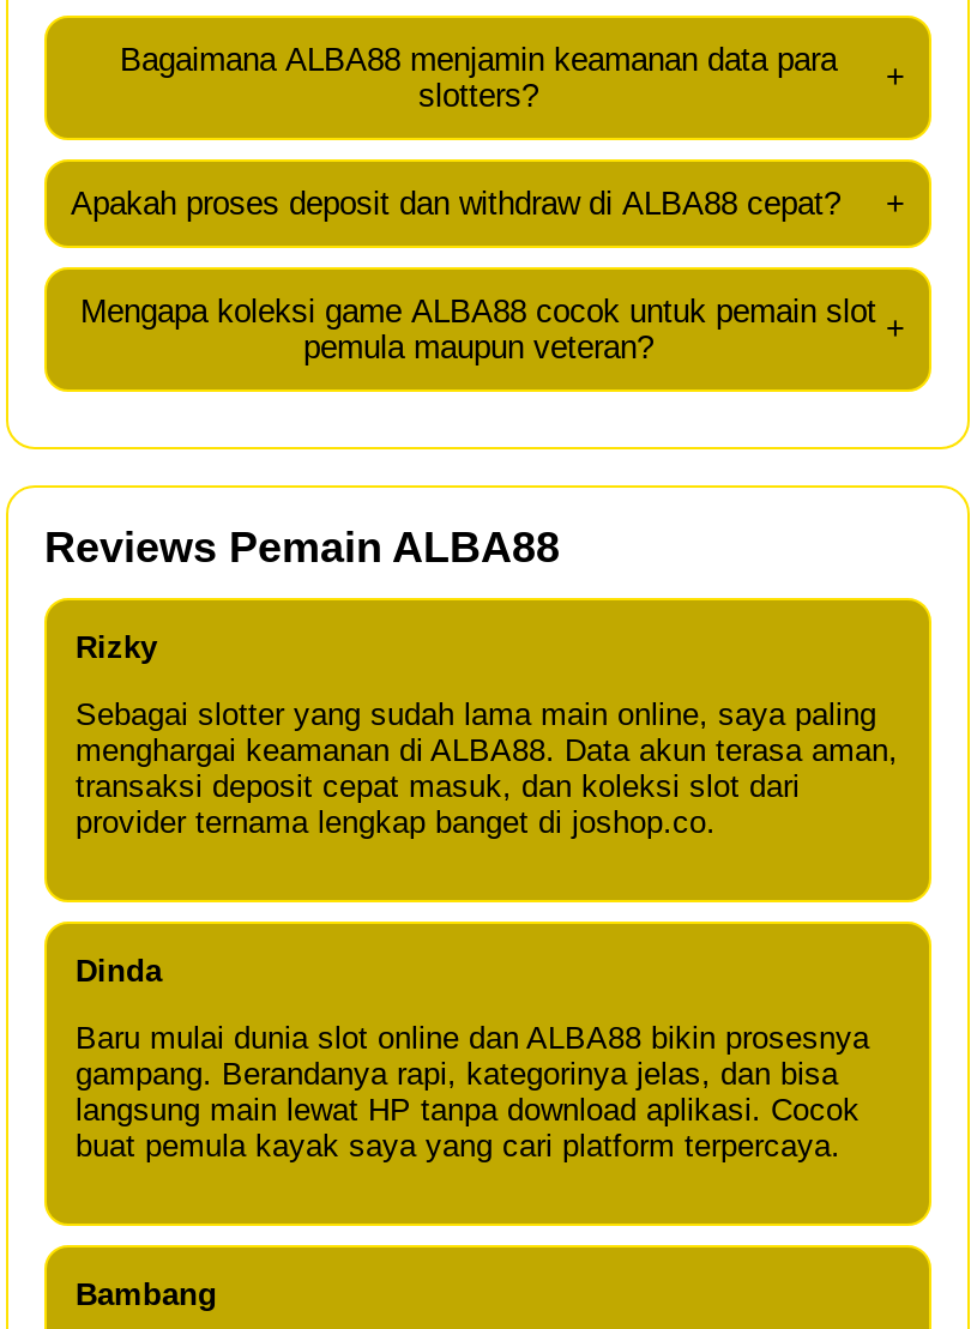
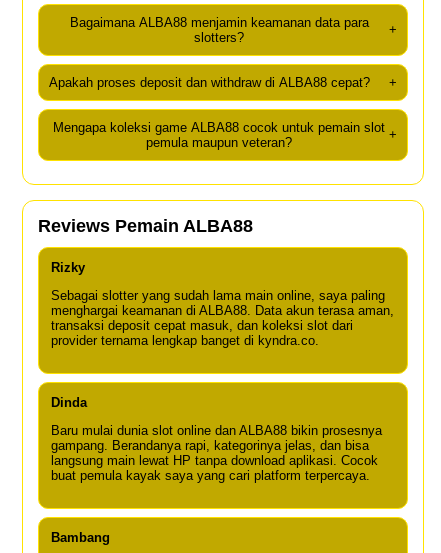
- provider ternama lengkap banget di joshop.co.
+ provider ternama lengkap banget di kyndra.co.
